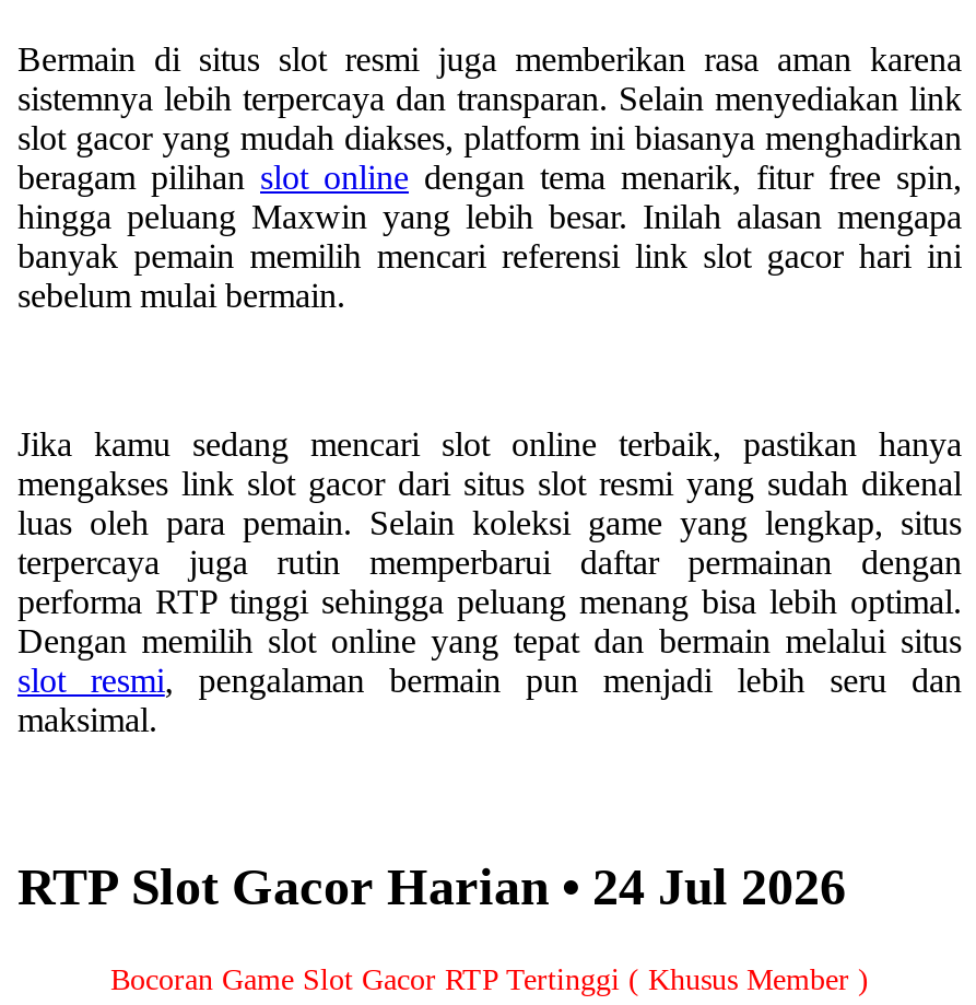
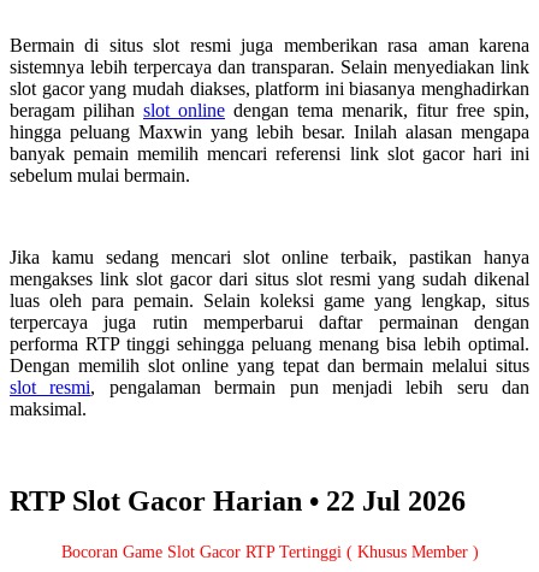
- RTP Slot Gacor Harian • 24 Jul 2026
+ RTP Slot Gacor Harian • 22 Jul 2026
